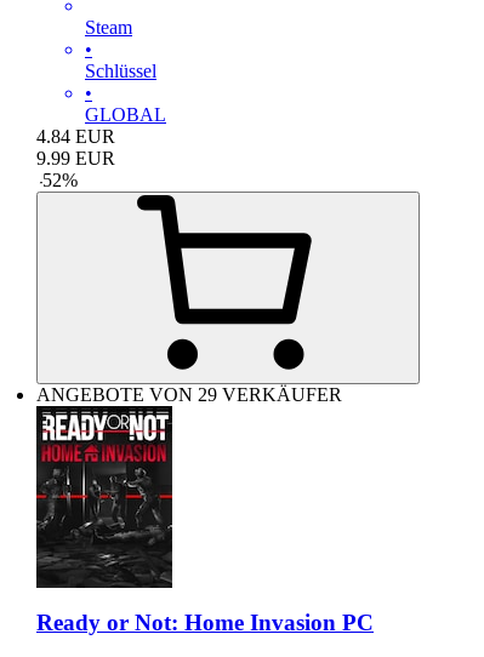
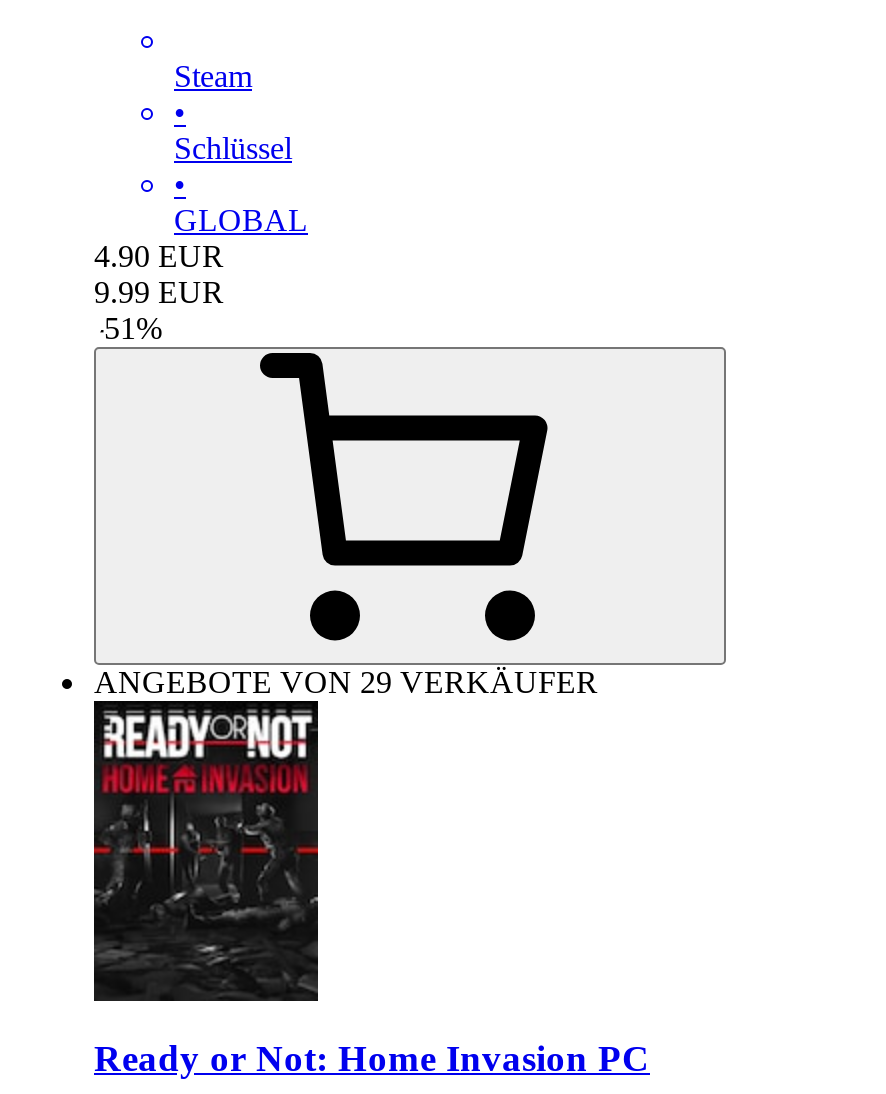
- 4.84 EUR
+ 4.90 EUR

- - 52%
+ - 51%
